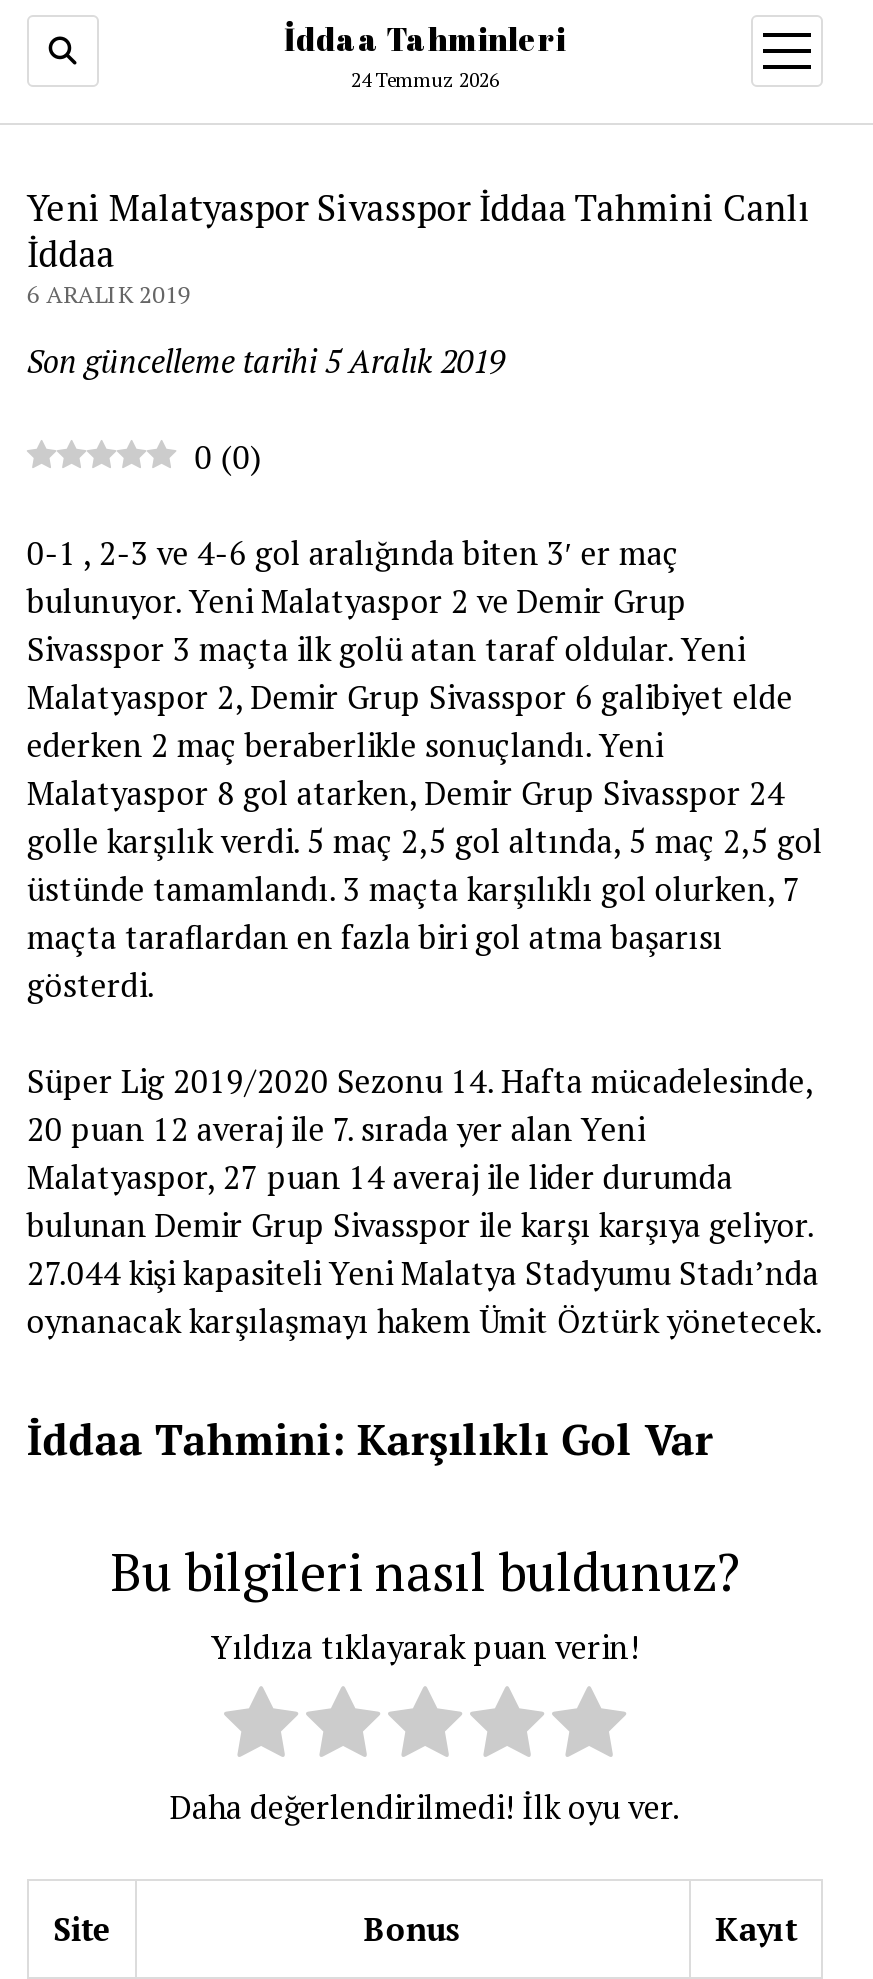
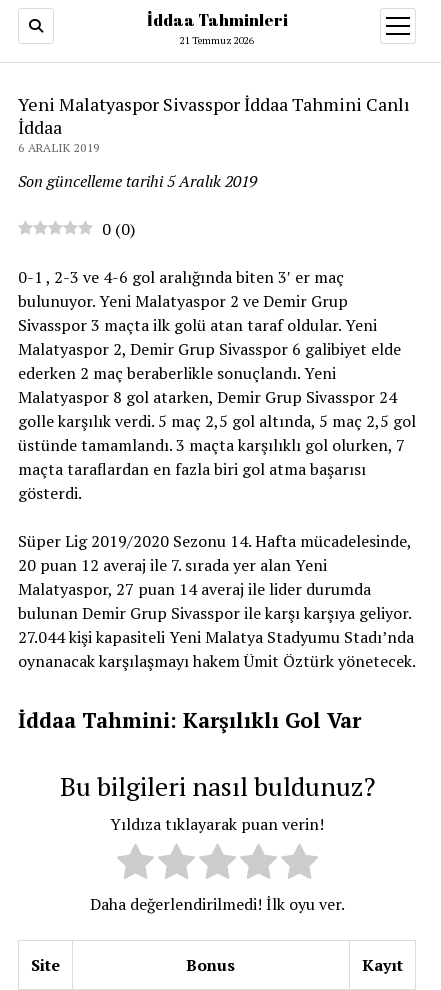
- 24 Temmuz 2026
+ 21 Temmuz 2026
